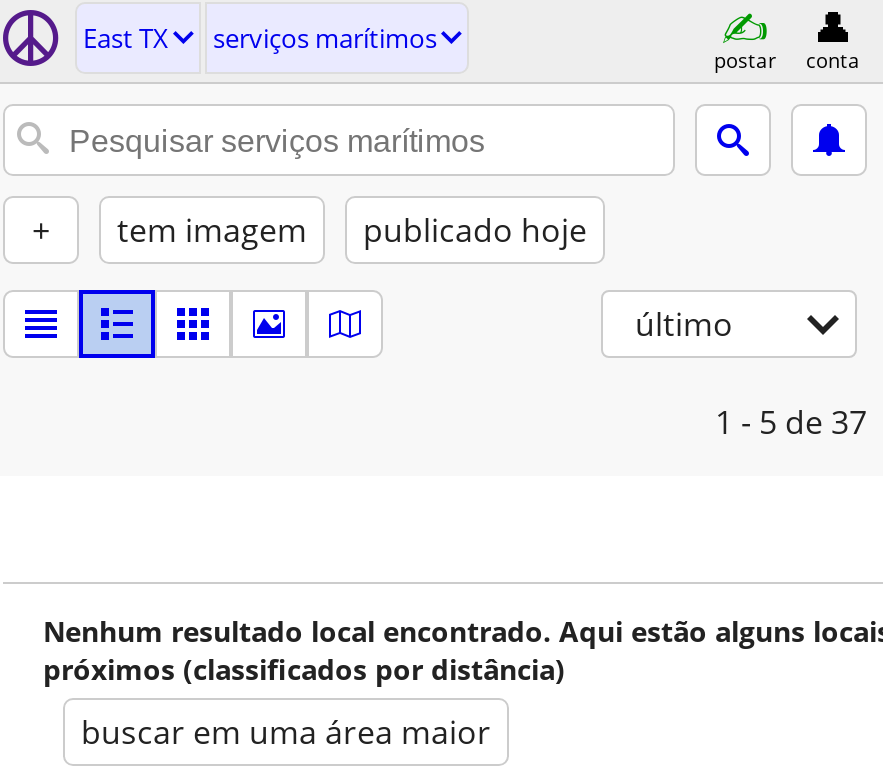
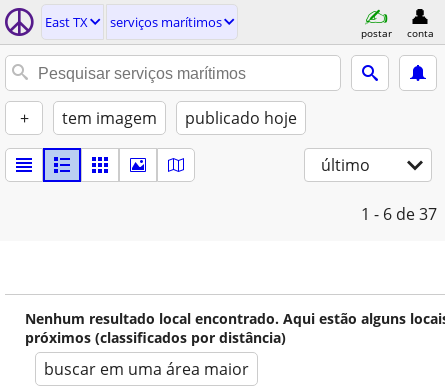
- 1 - 5 de 37
+ 1 - 6 de 37
